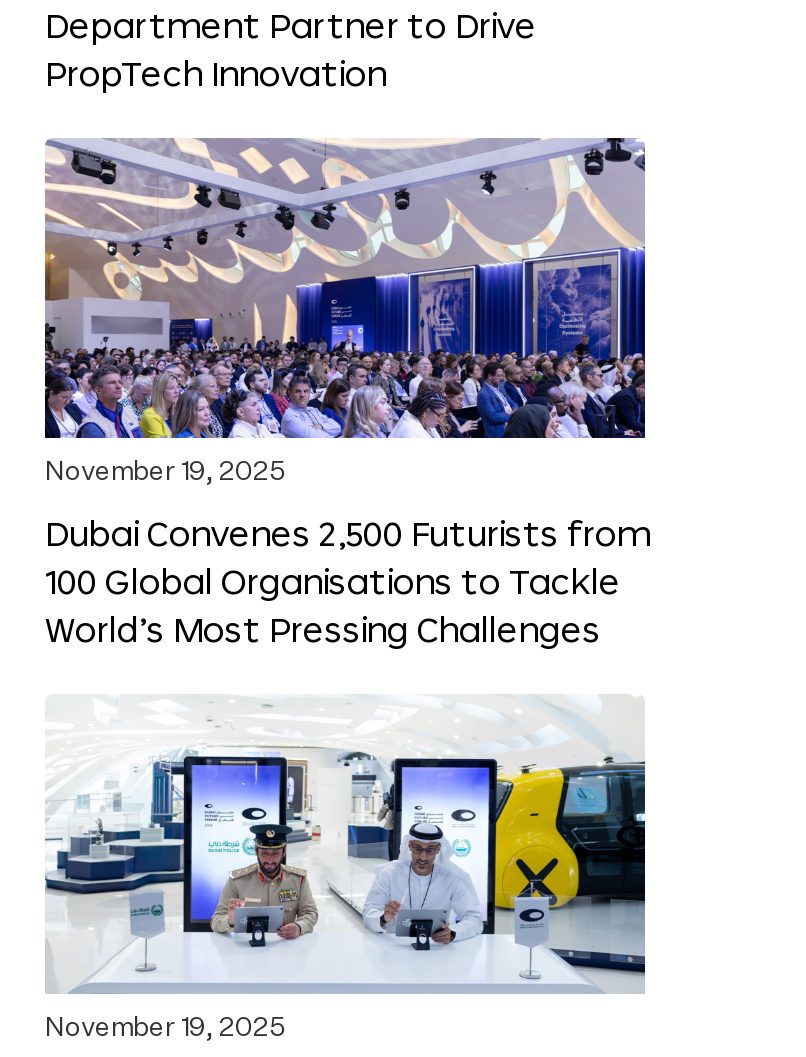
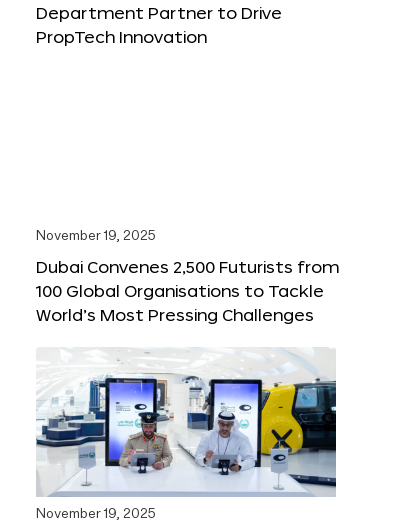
- [image]
